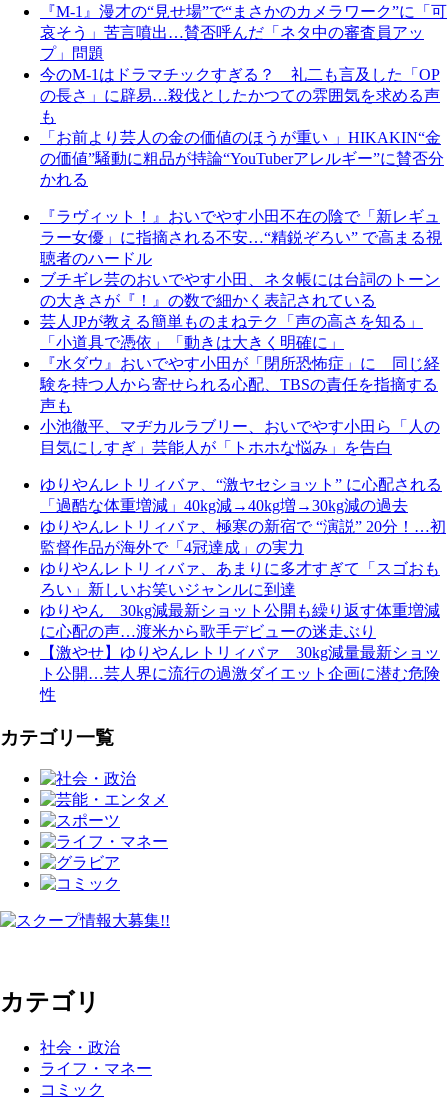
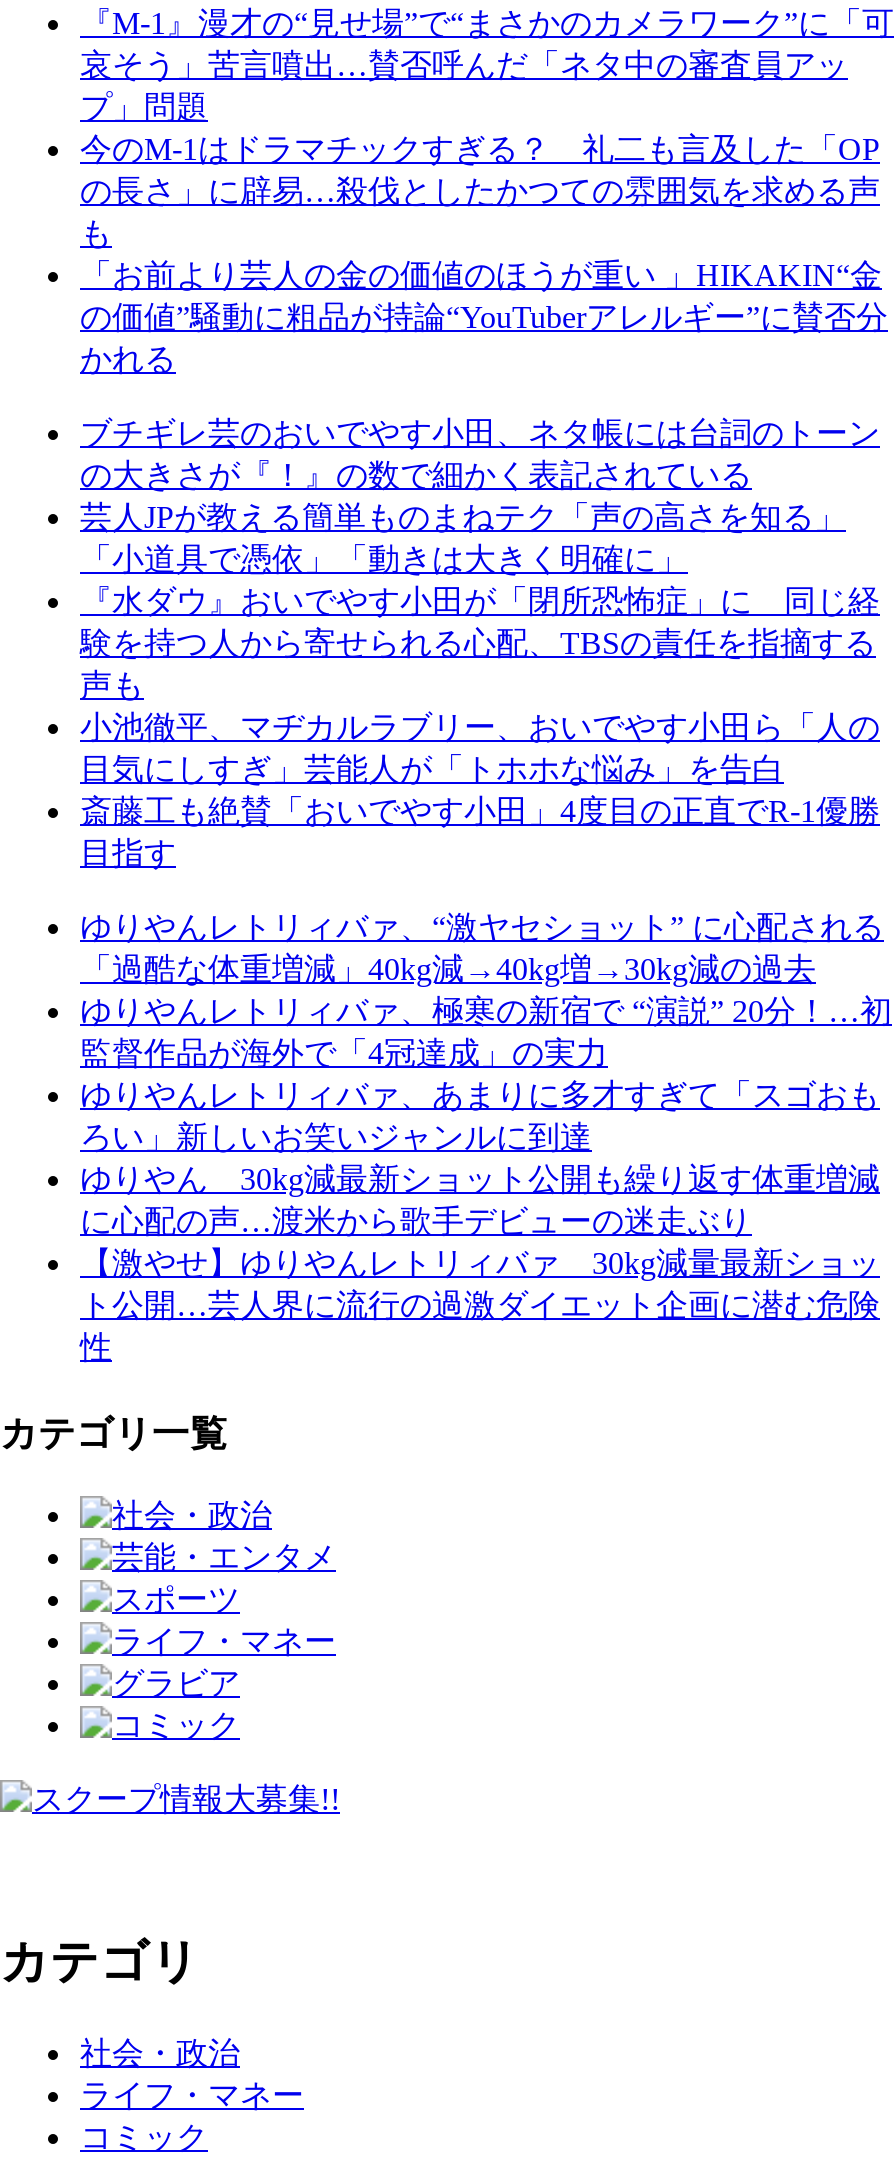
- 『ラヴィット！』おいでやす小田不在の陰で「新レギュ
- ラー女優」に指摘される不安…“精鋭ぞろい” で高まる視
- 聴者のハードル

moved up: ブチギレ芸のおいでやす小田、ネタ帳には台詞のトーン | の大きさが『！』の数で細かく表記されている | 芸人JPが教える簡単ものまねテク「声の高さを知る」 | 「小道具で憑依」「動きは大きく明確に」 | 『水ダウ』おいでやす小田が「閉所恐怖症」に 同じ経 | 験を持つ人から寄せられる心配、TBSの責任を指摘する | 声も

+ 斎藤工も絶賛「おいでやす小田」4度目の正直でR-1優勝
+ 目指す
